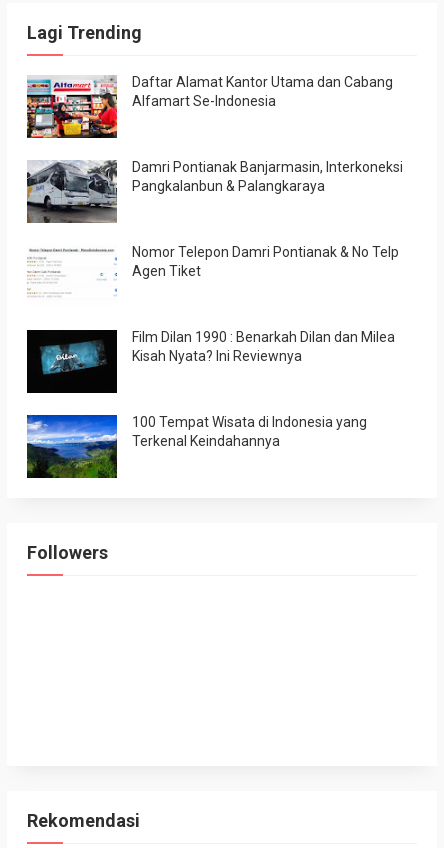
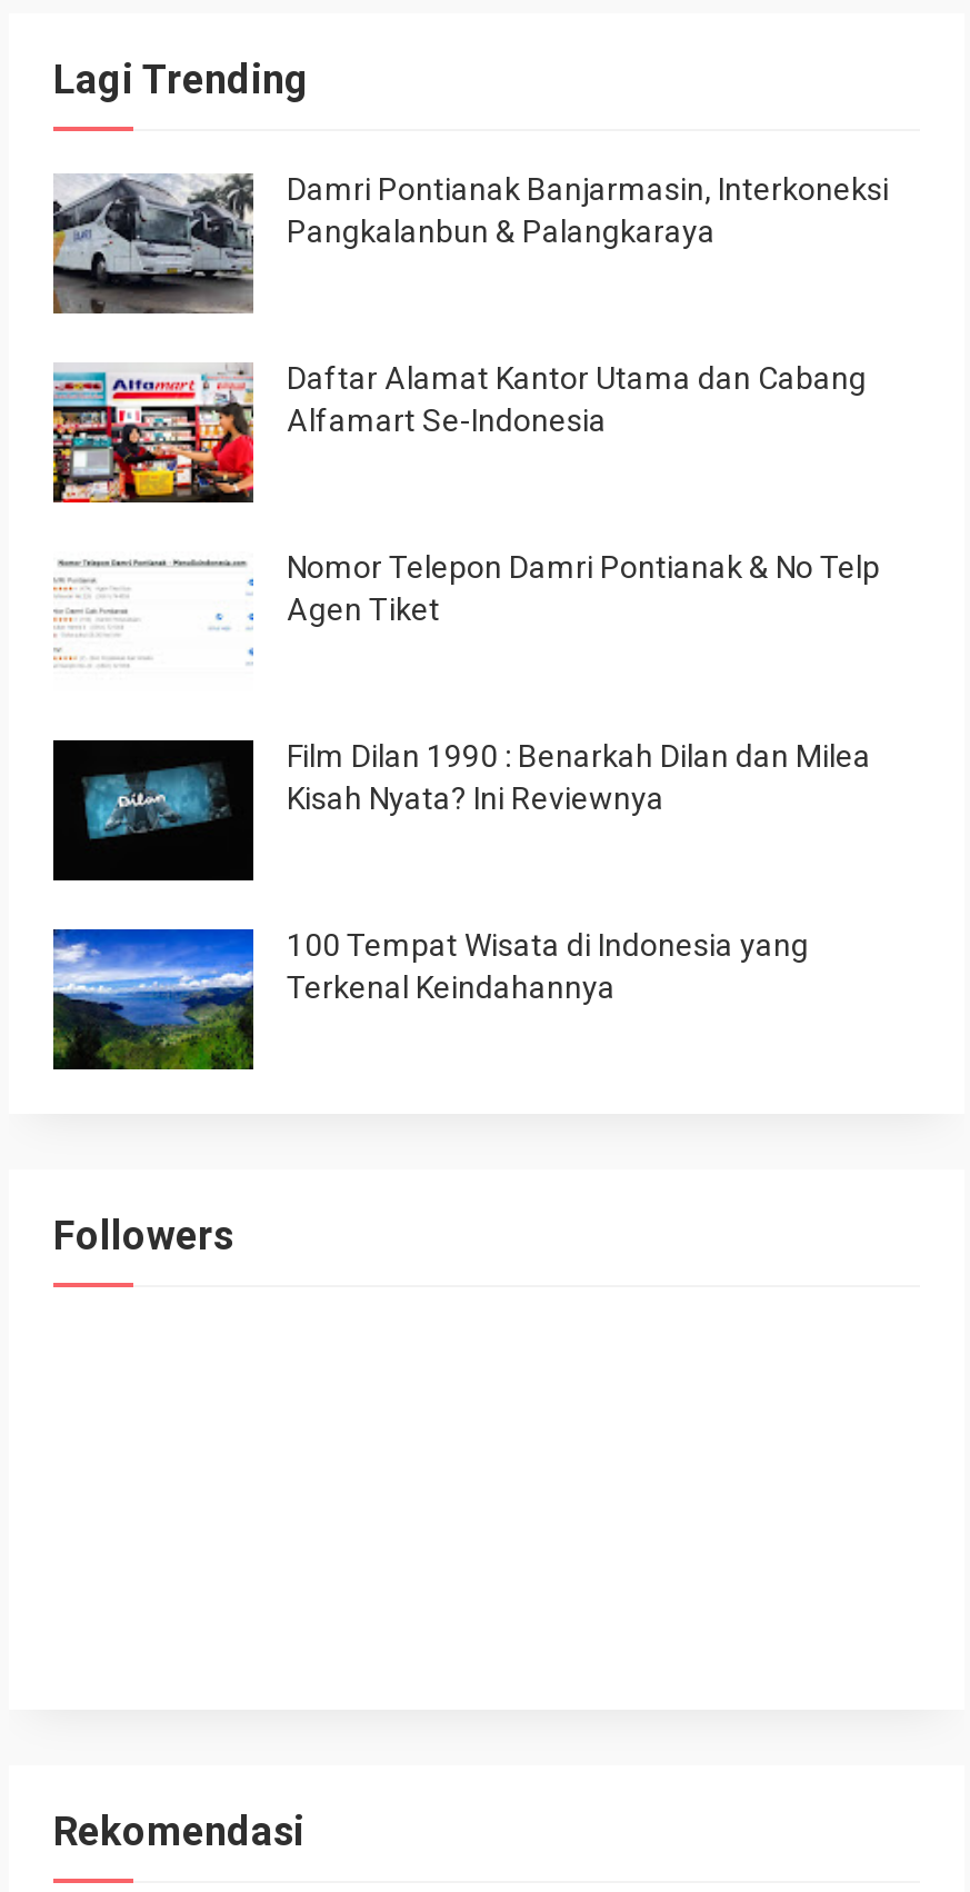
moved down: [image] | Daftar Alamat Kantor Utama dan Cabang | Alfamart Se-Indonesia

moved up: [image] | Damri Pontianak Banjarmasin, Interkoneksi | Pangkalanbun & Palangkaraya
